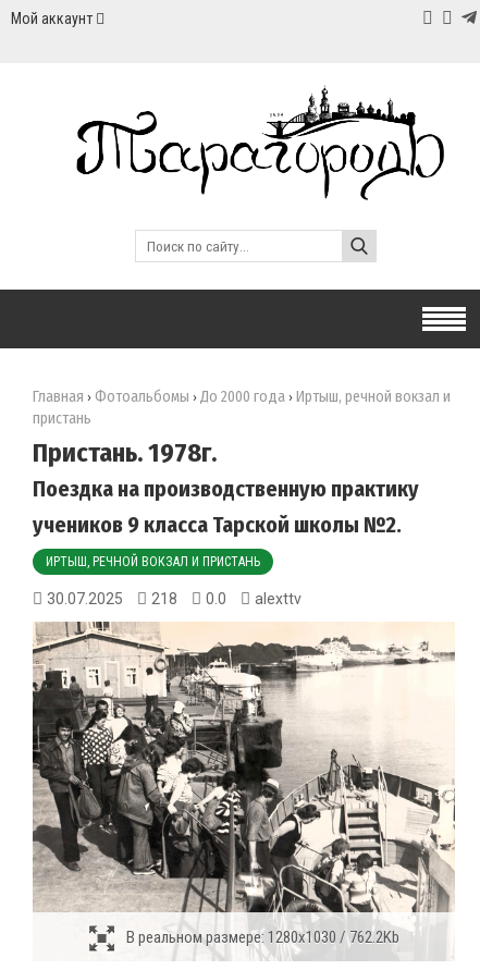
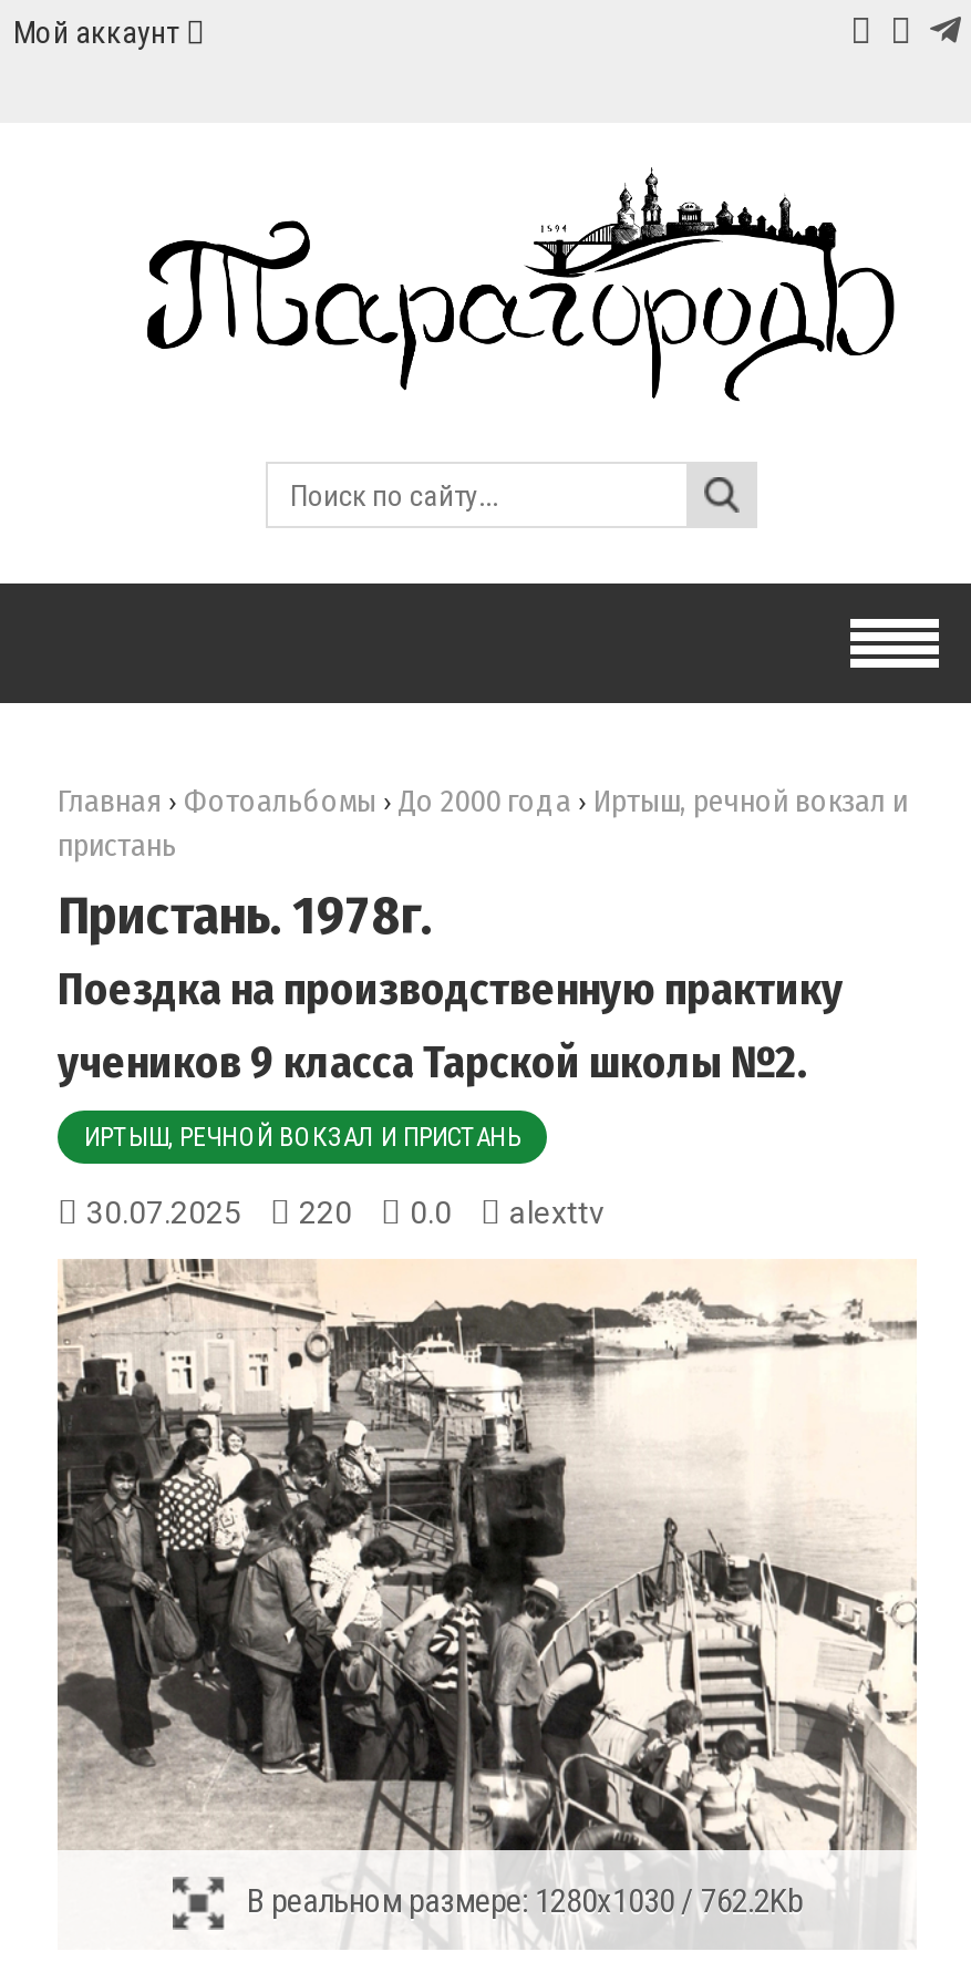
- 30.07.2025 218 0.0 alexttv
+ 30.07.2025 220 0.0 alexttv
